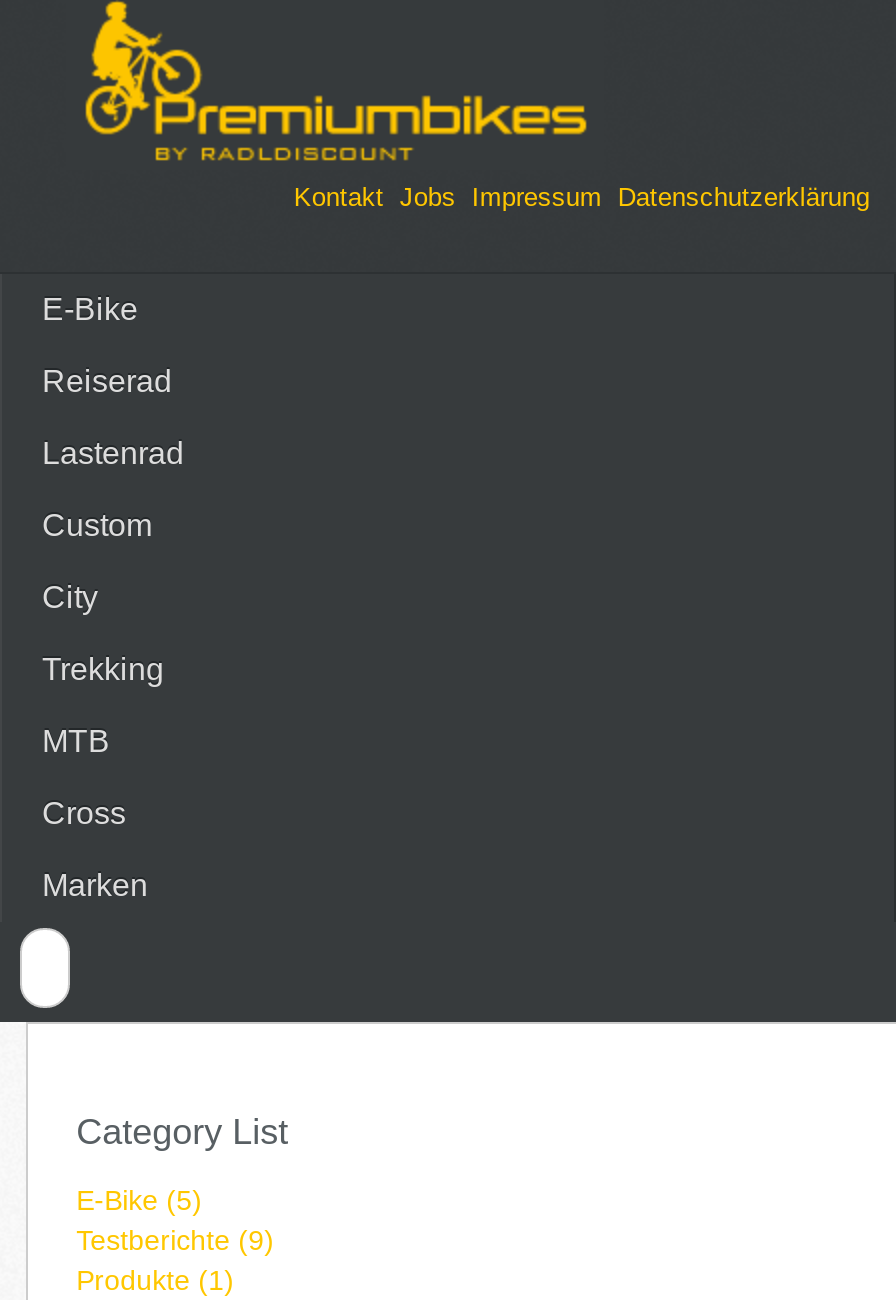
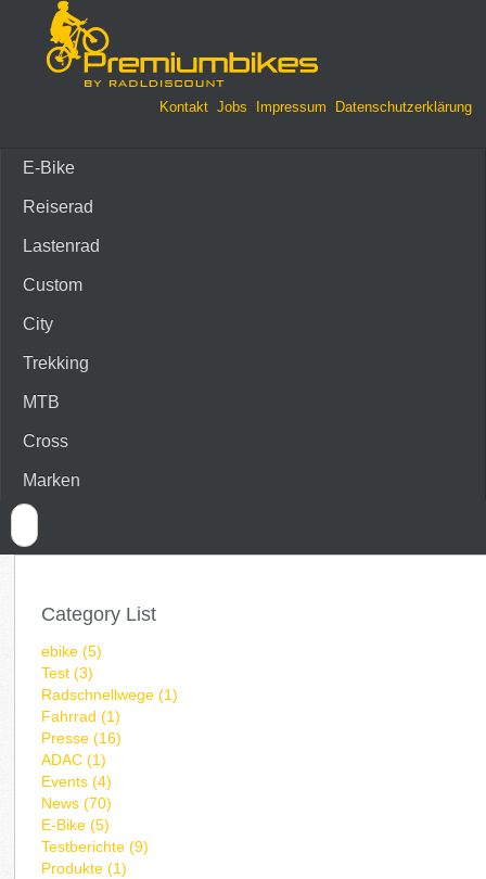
+ ebike (5)
+ Test (3)
+ Radschnellwege (1)
+ Fahrrad (1)
+ Presse (16)
+ ADAC (1)
+ Events (4)
+ News (70)
